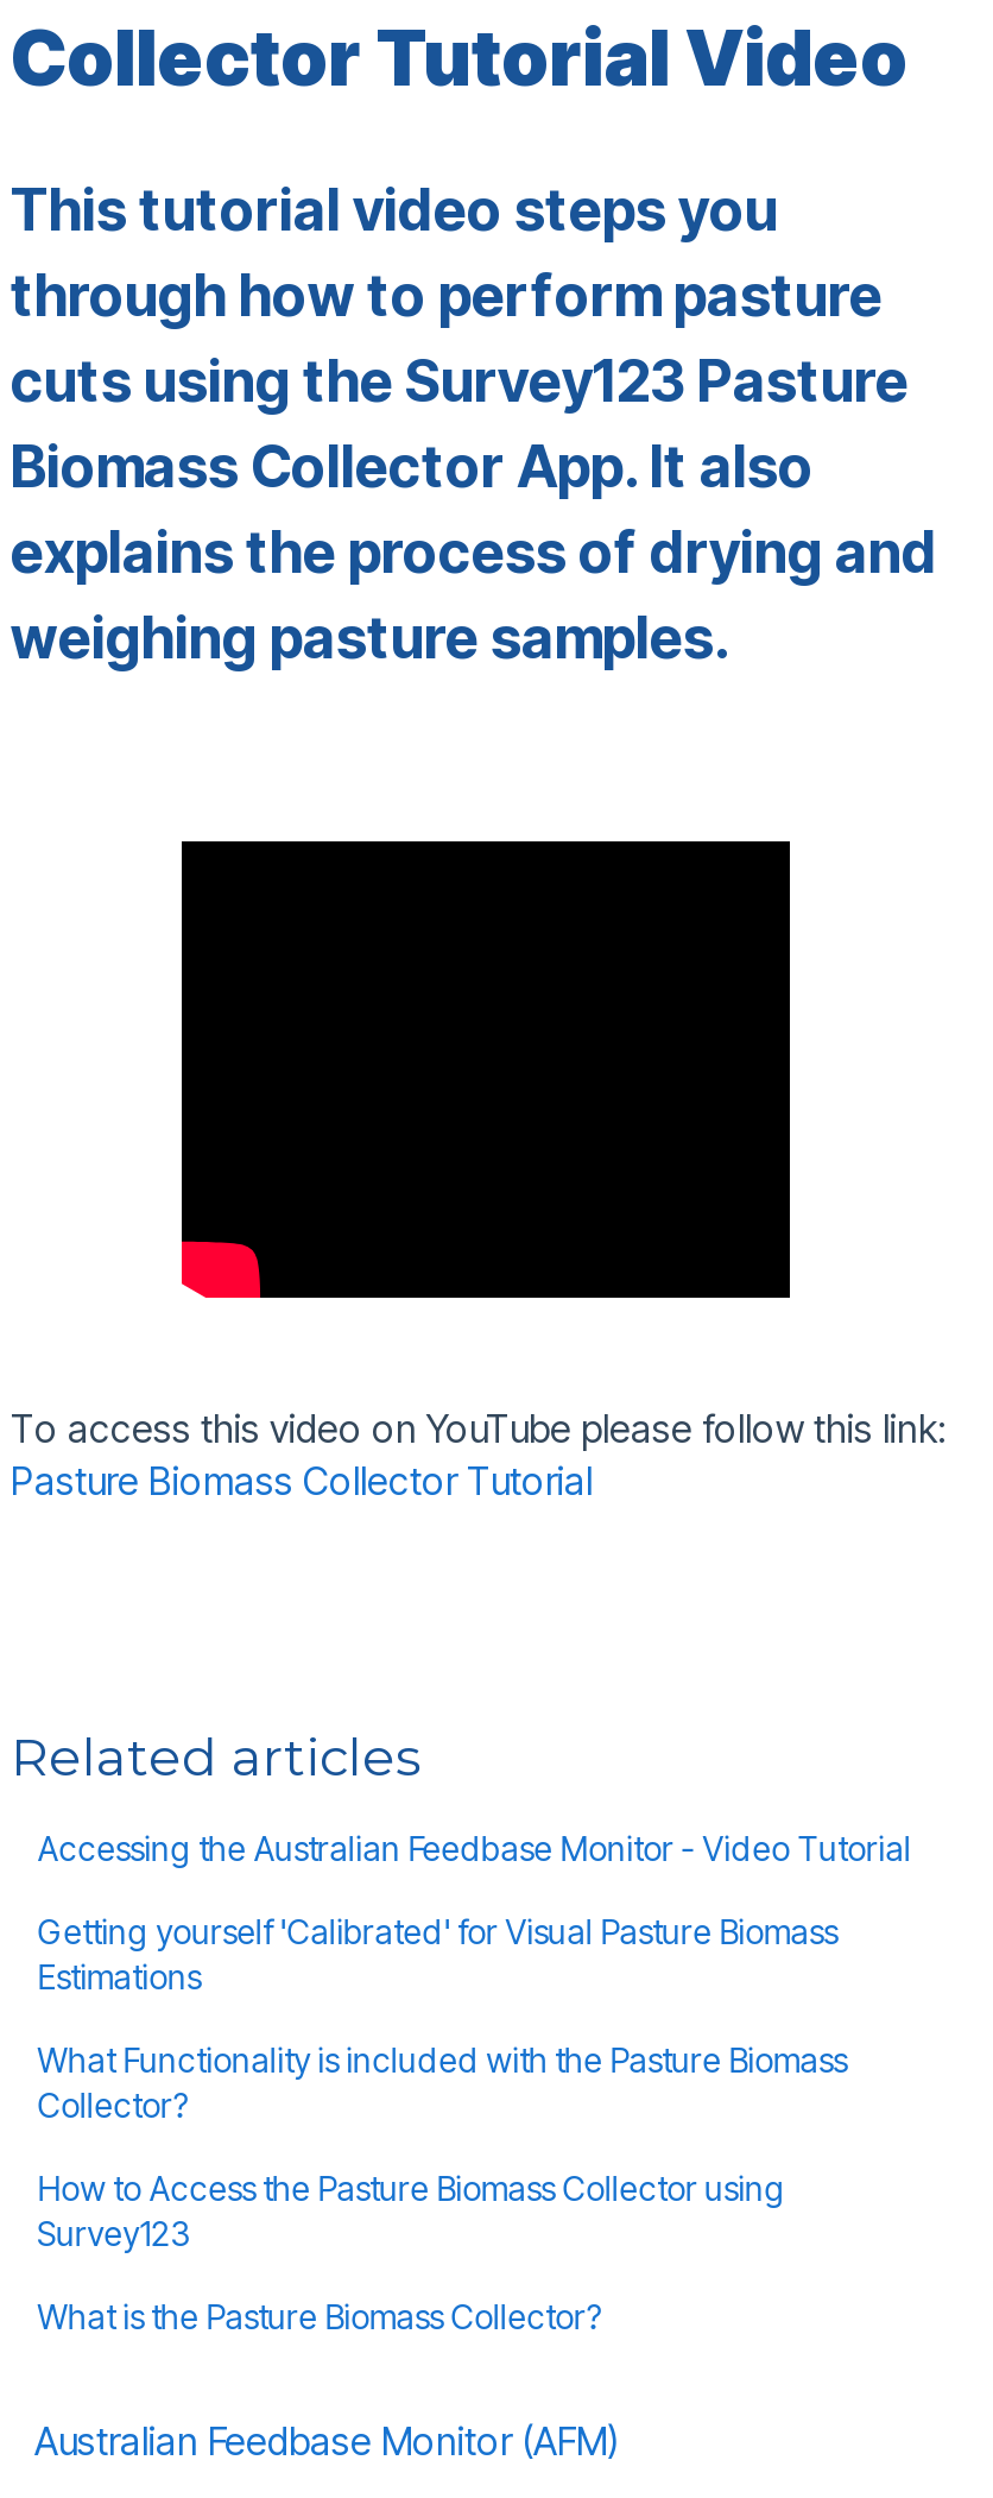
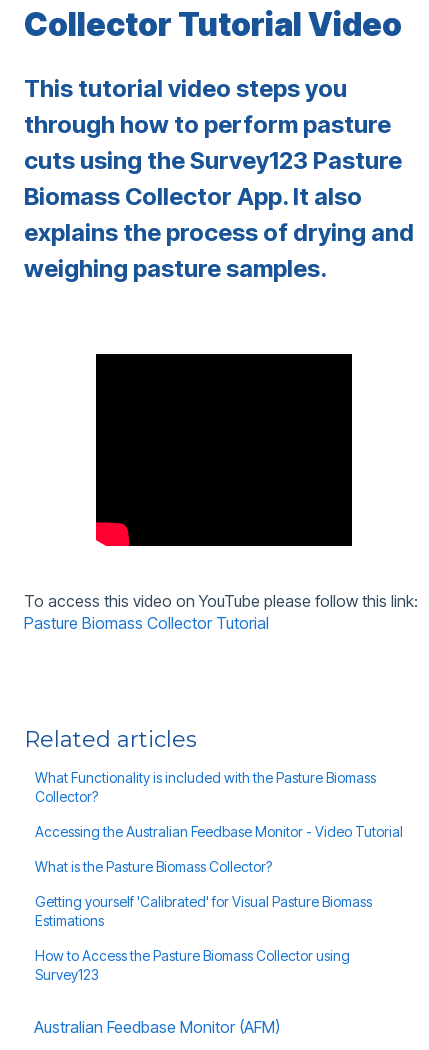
moved down: Accessing the Australian Feedbase Monitor - Video Tutorial

moved down: Getting yourself 'Calibrated' for Visual Pasture Biomass | Estimations

moved up: What Functionality is included with the Pasture Biomass | Collector?

moved down: How to Access the Pasture Biomass Collector using | Survey123

moved up: What is the Pasture Biomass Collector?
